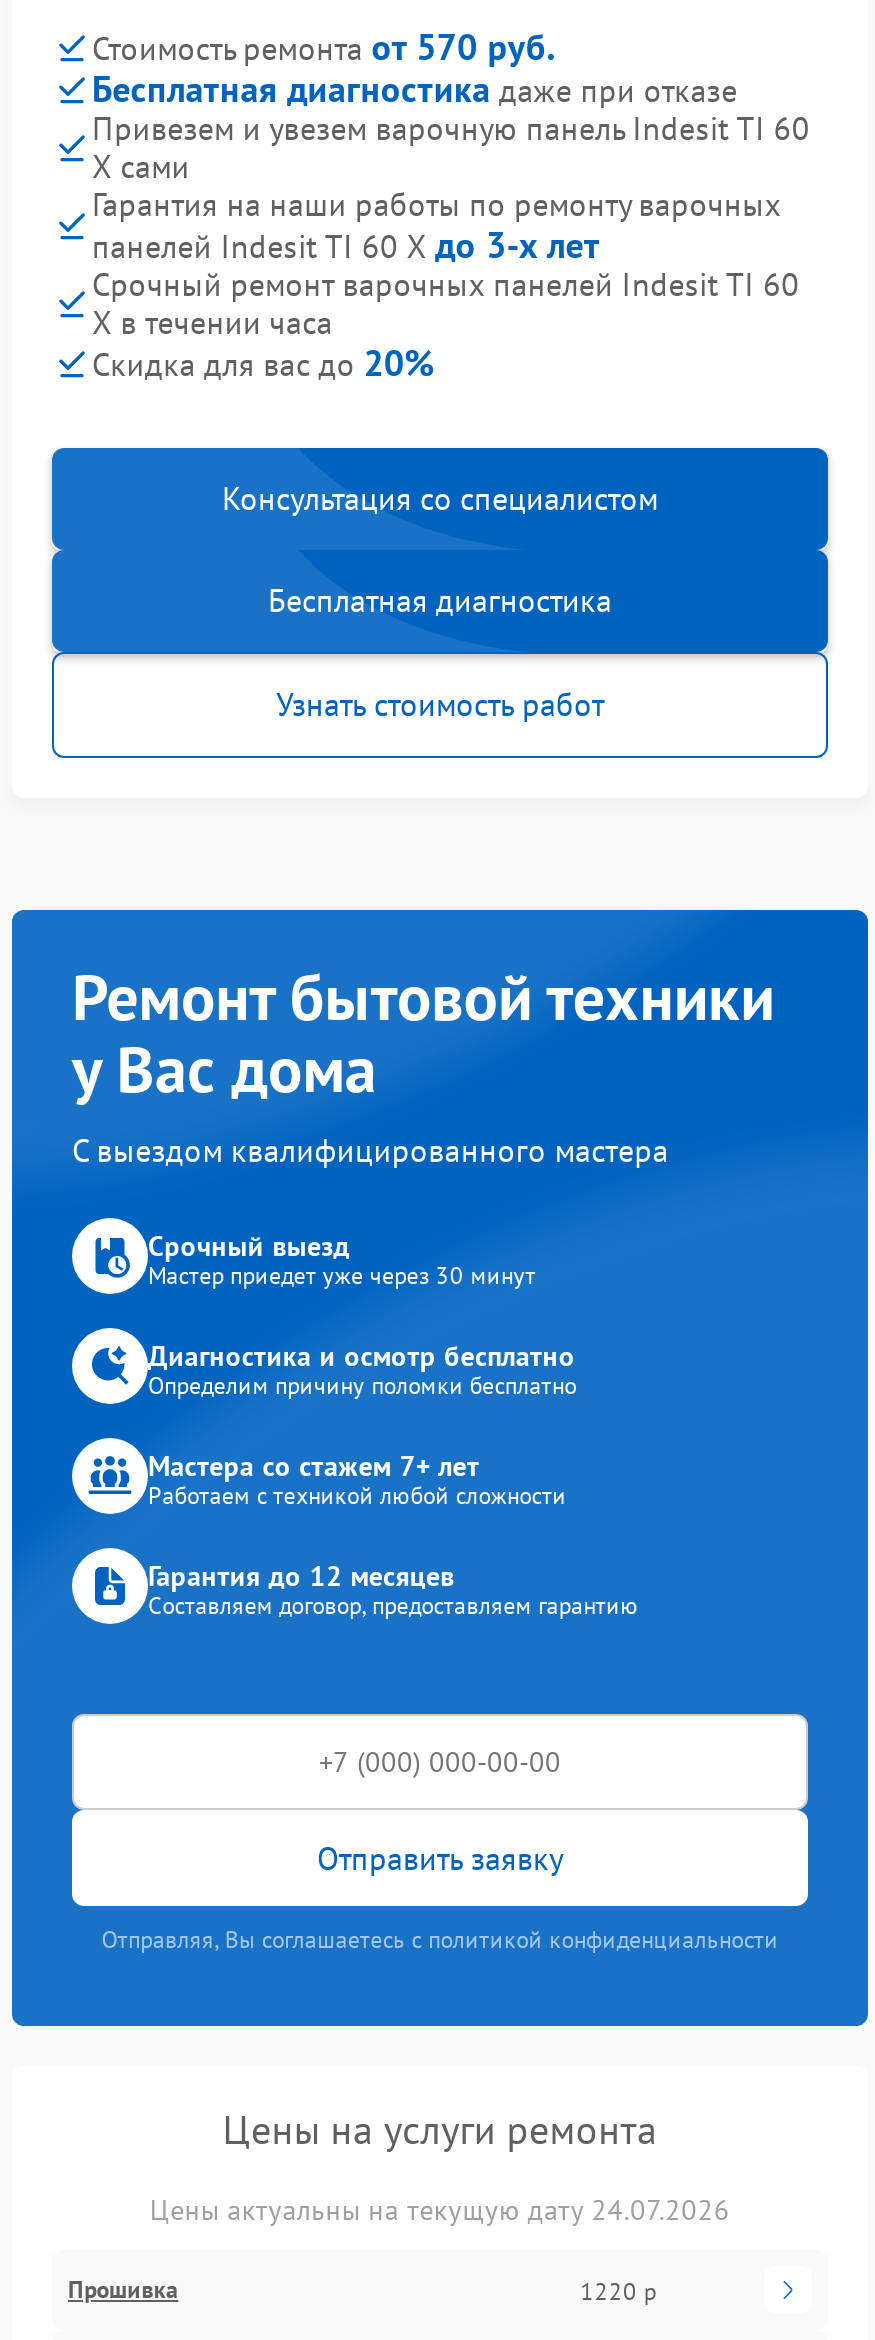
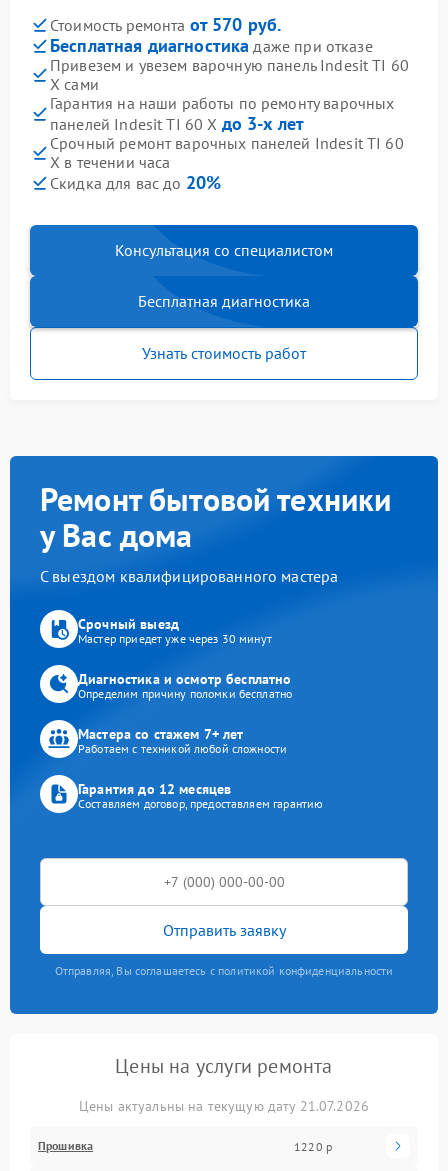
- Цены актуальны на текущую дату 24.07.2026
+ Цены актуальны на текущую дату 21.07.2026
